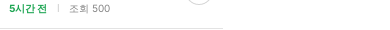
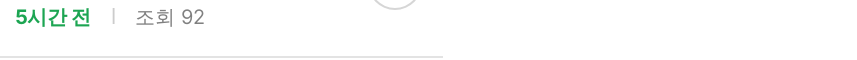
- 5시간 전 조회 500
+ 5시간 전 조회 92
